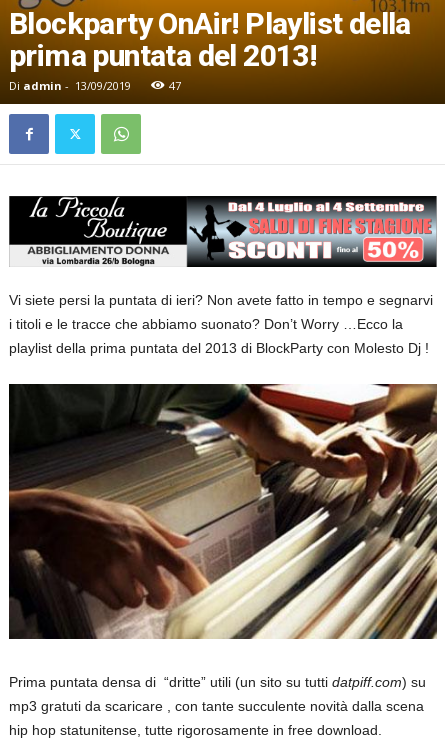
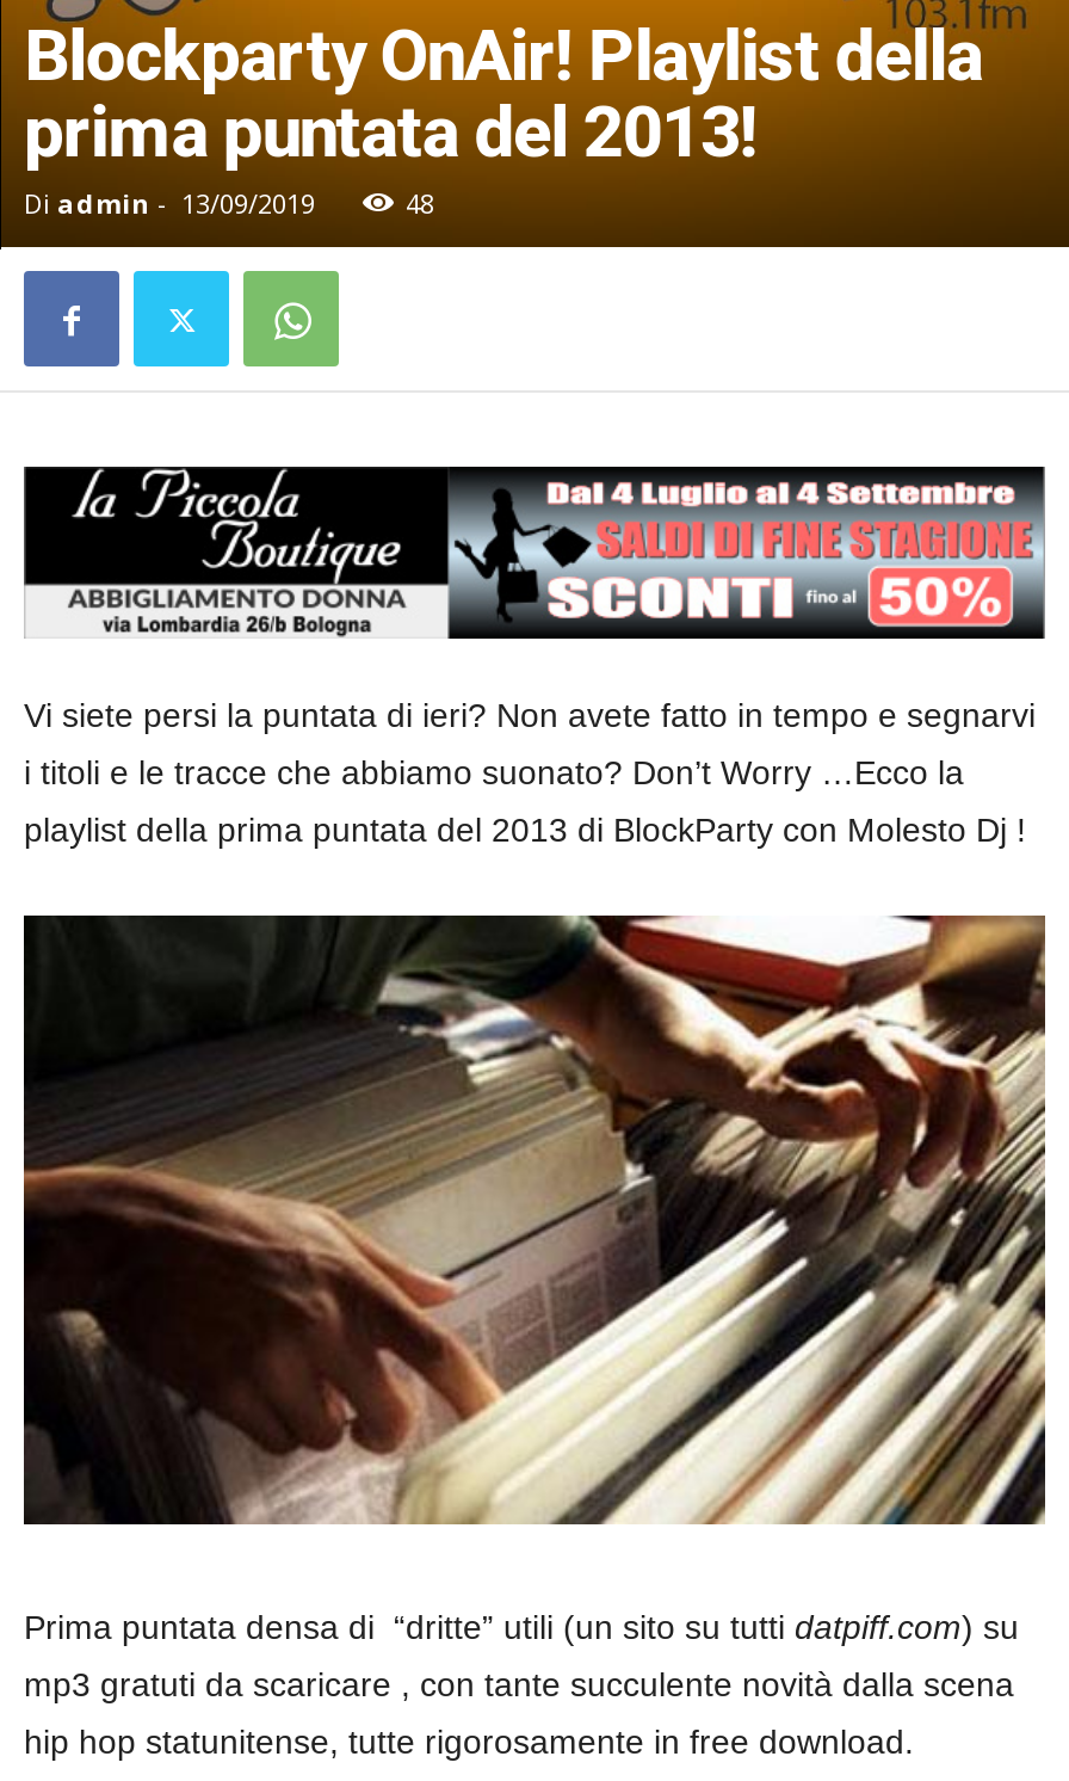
- 47
+ 48
